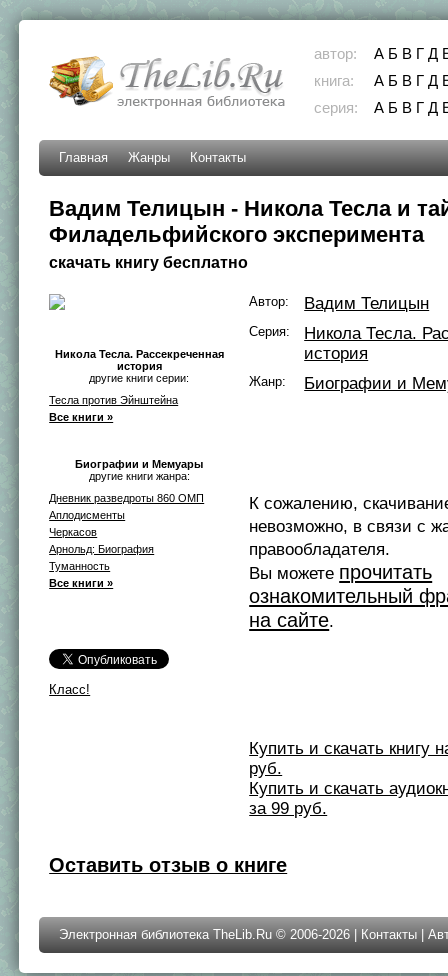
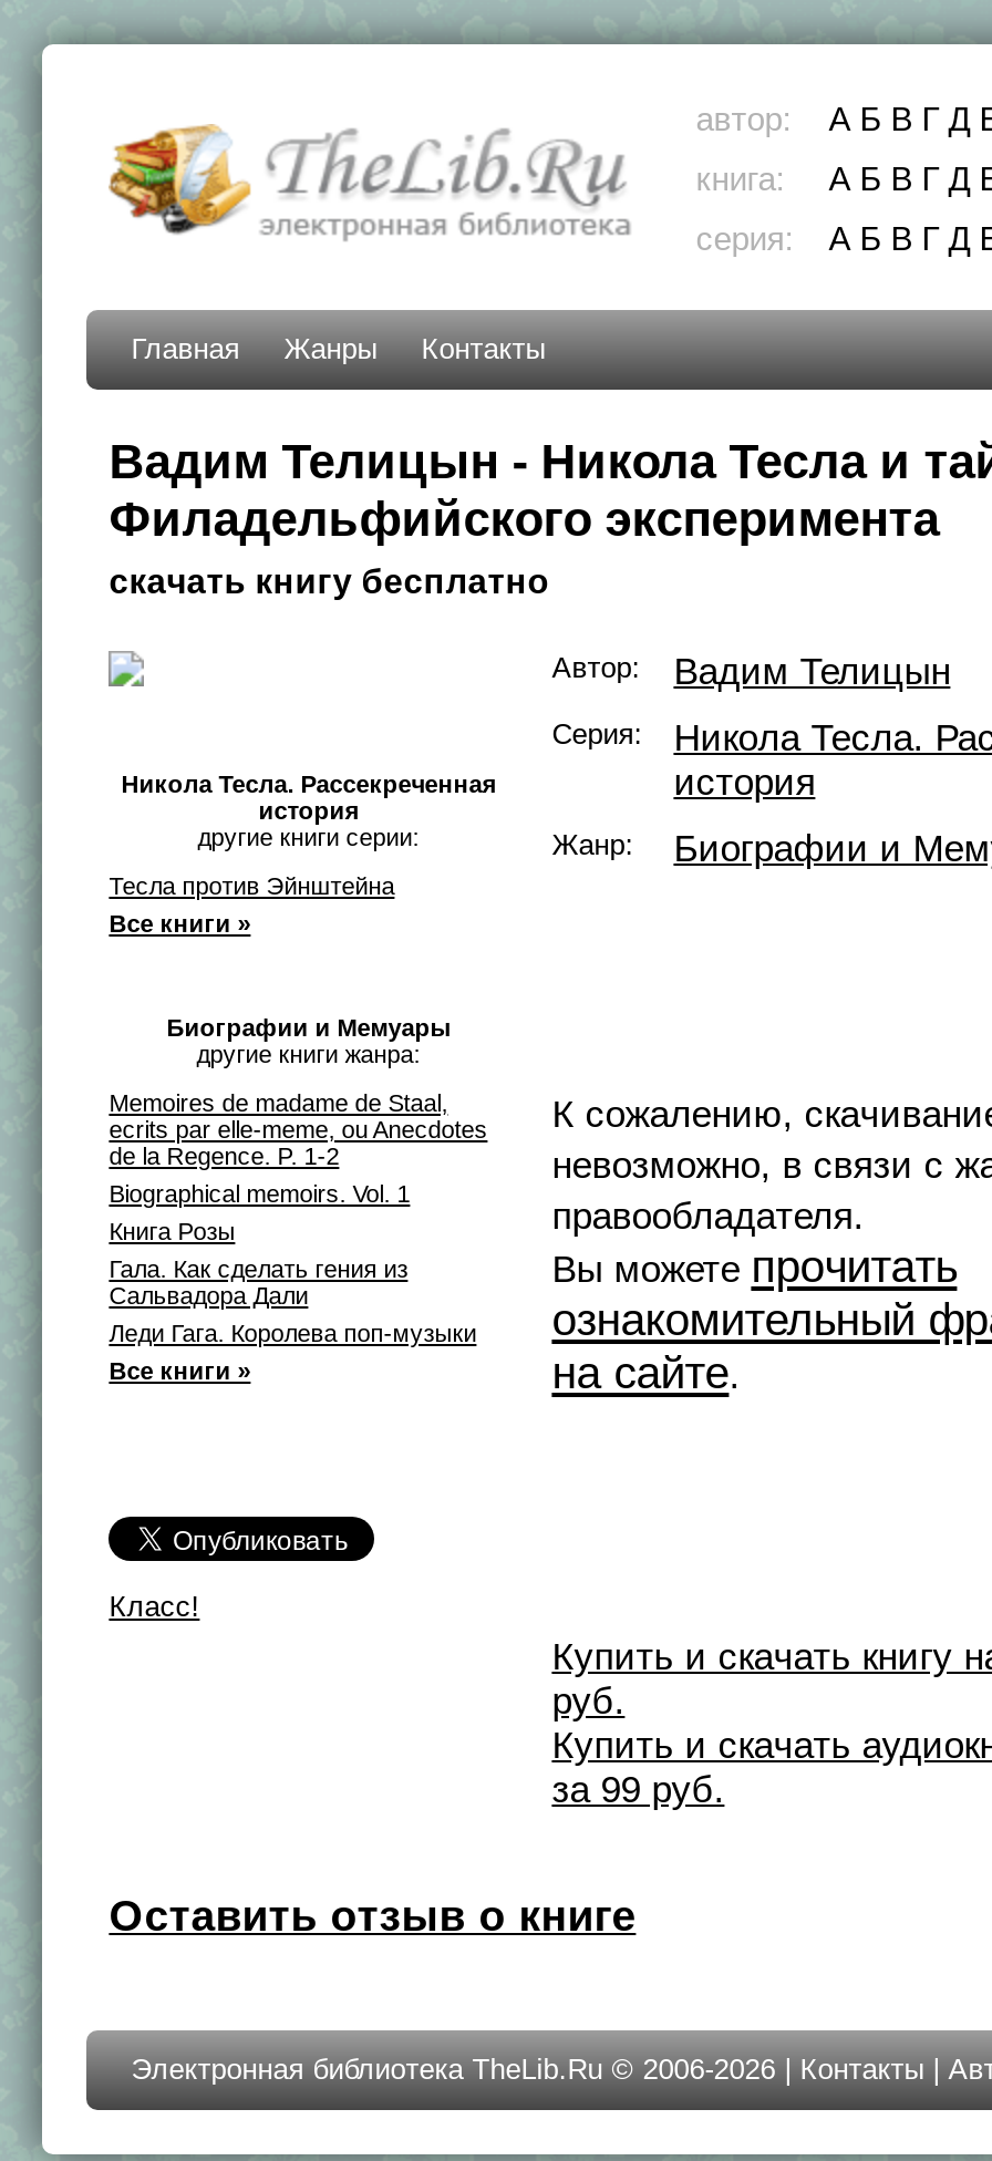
- Дневник разведроты 860 ОМП
- Аплодисменты
- Черкасов
- Арнольд: Биография
- Туманность
+ Memoires de madame de Staal,
+ ecrits par elle-meme, ou Anecdotes
+ de la Regence. P. 1-2
+ Biographical memoirs. Vol. 1
+ Книга Розы
+ Гала. Как сделать гения из
+ Сальвадора Дали
+ Леди Гага. Королева поп-музыки

moved down: Все книги » | Класс!
